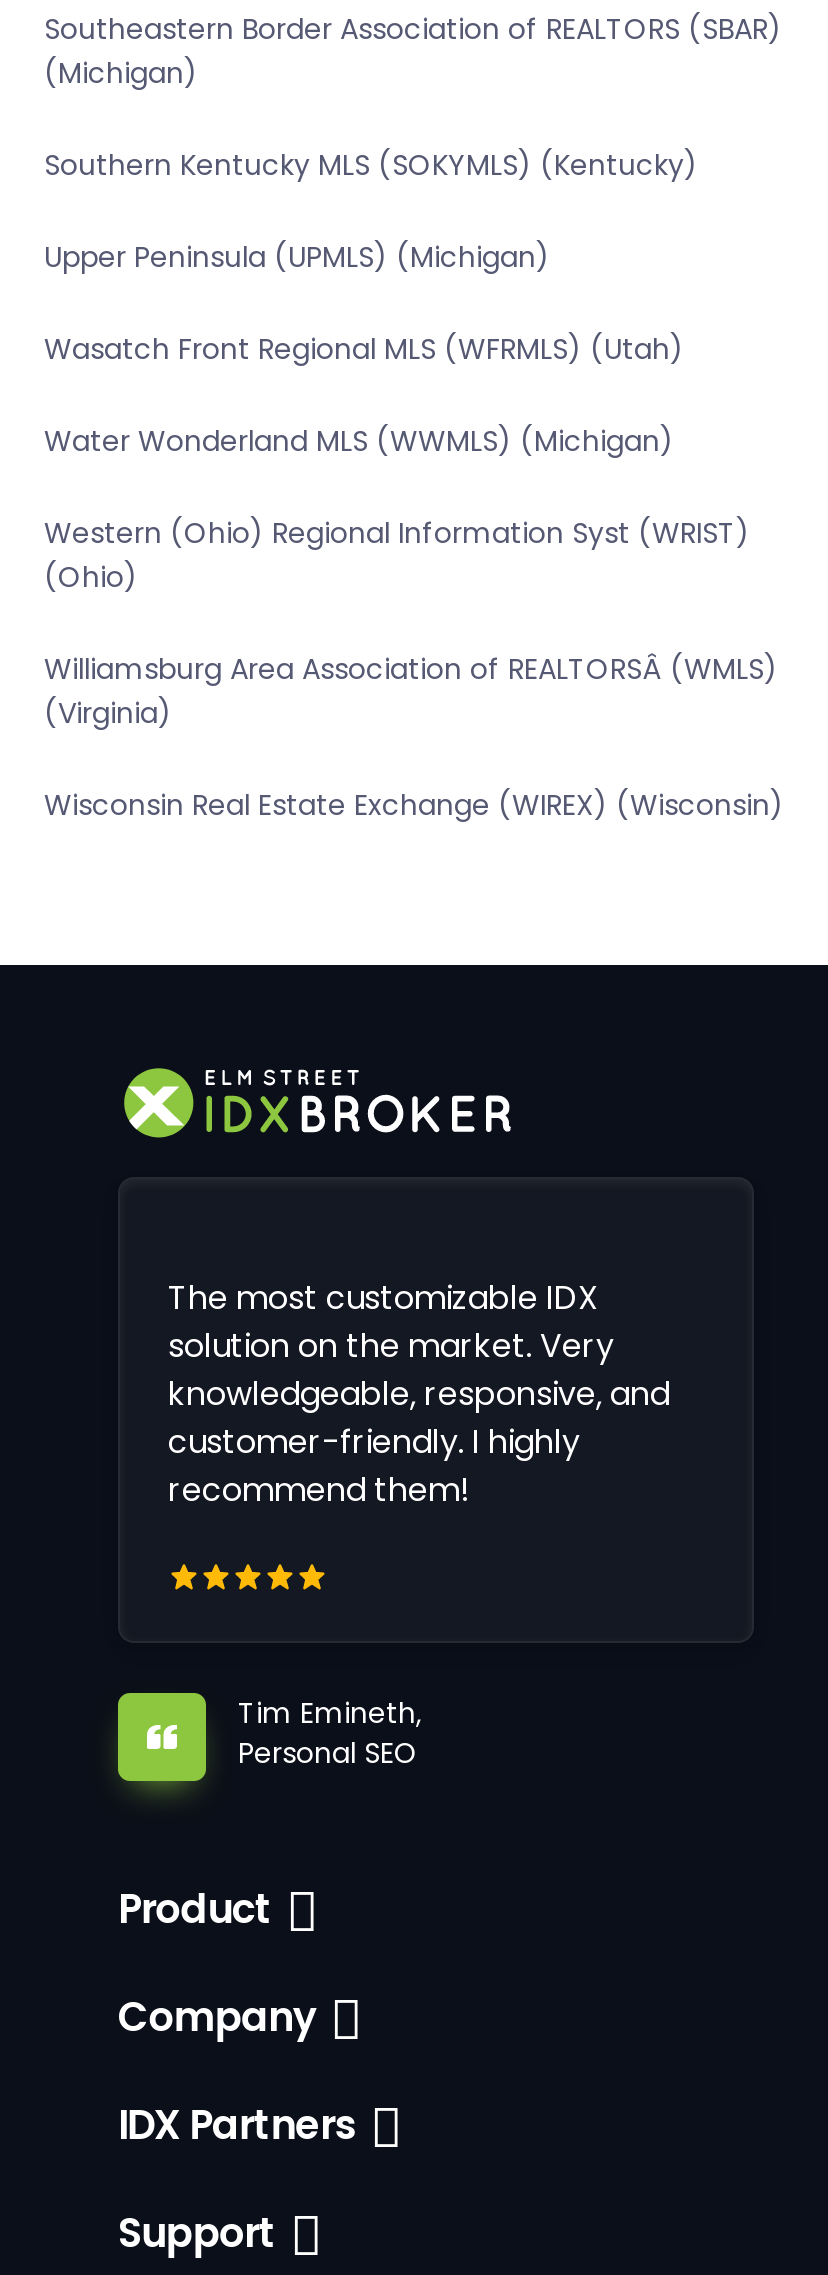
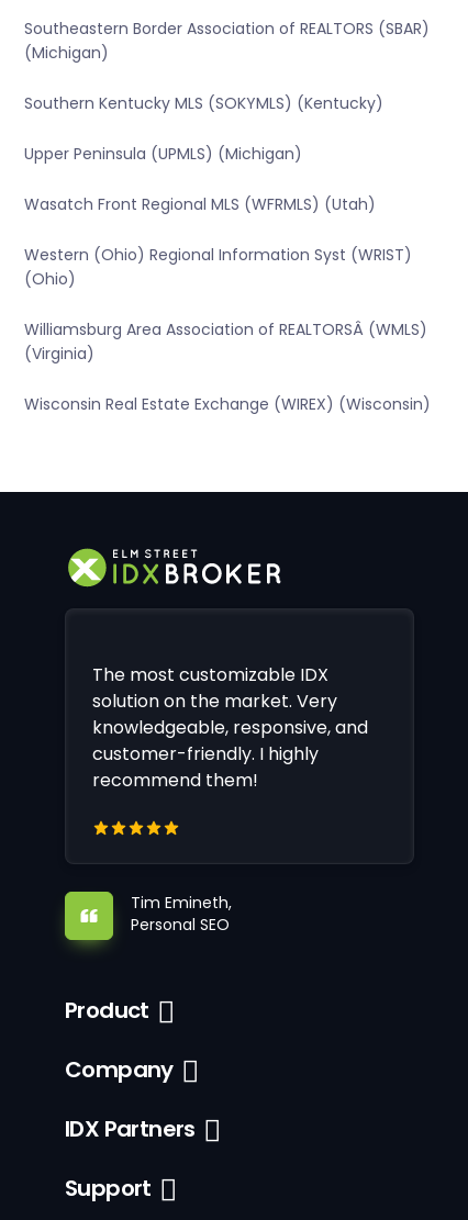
- Water Wonderland MLS (WWMLS) (Michigan)
